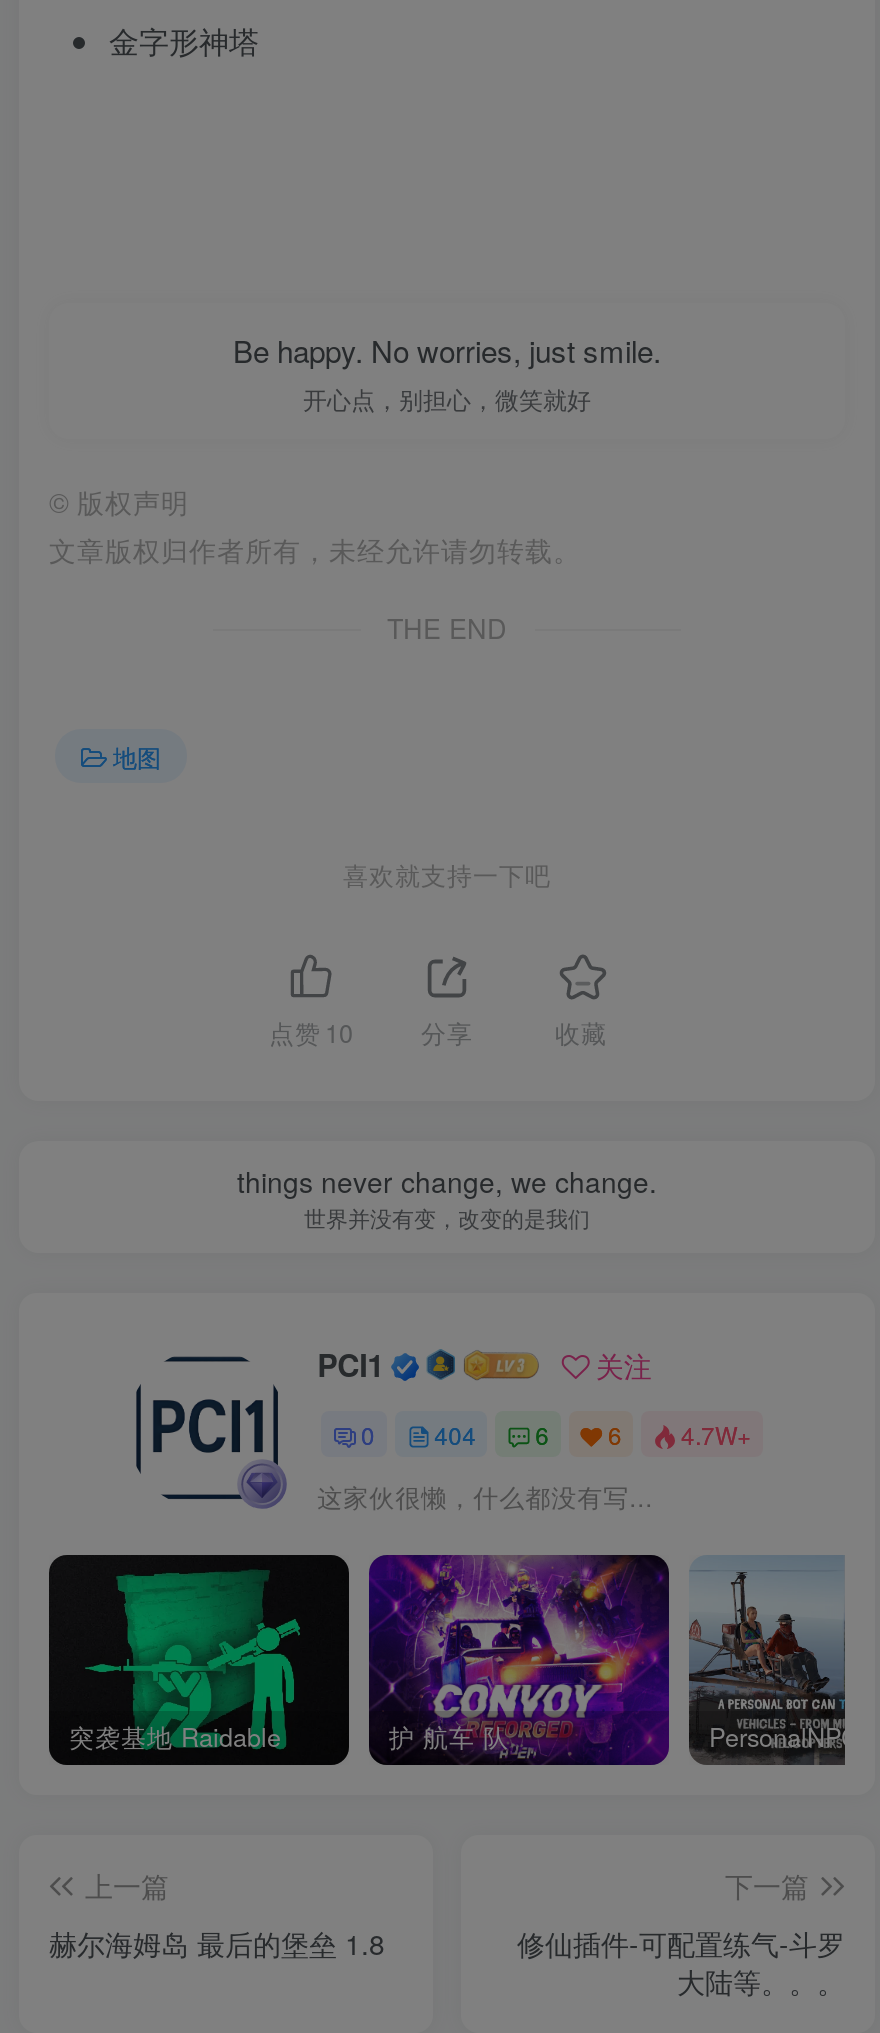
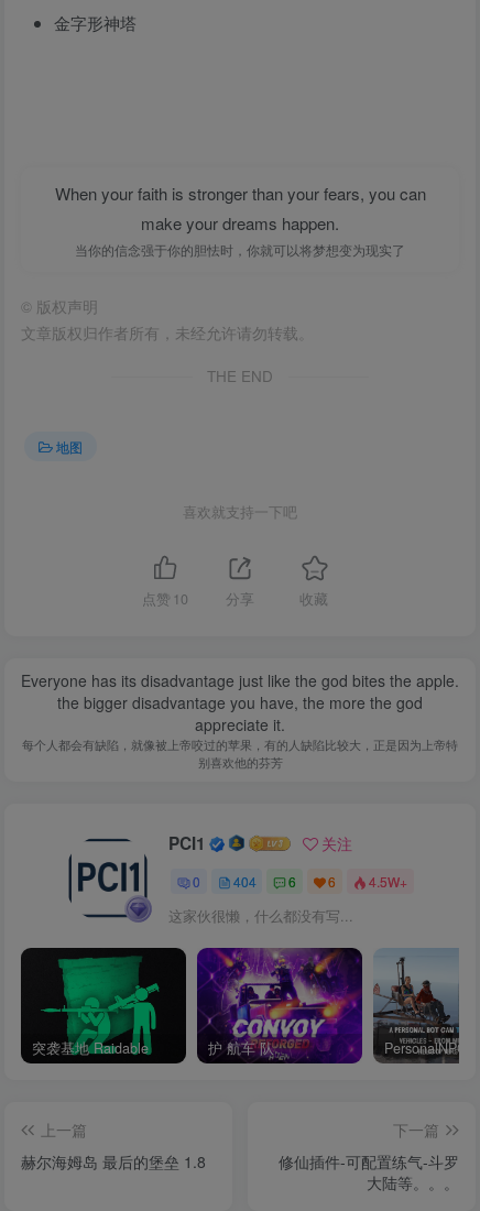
- Be happy. No worries, just smile.
- 开心点，别担心，微笑就好
+ When your faith is stronger than your fears, you can
+ make your dreams happen.
+ 当你的信念强于你的胆怯时，你就可以将梦想变为现实了

- things never change, we change.
- 世界并没有变，改变的是我们
+ Everyone has its disadvantage just like the god bites the apple.
+ the bigger disadvantage you have, the more the god
+ appreciate it.
+ 每个人都会有缺陷，就像被上帝咬过的苹果，有的人缺陷比较大，正是因为上帝特
+ 别喜欢他的芬芳

- 0 404 6 6 4.7W+
+ 0 404 6 6 4.5W+
